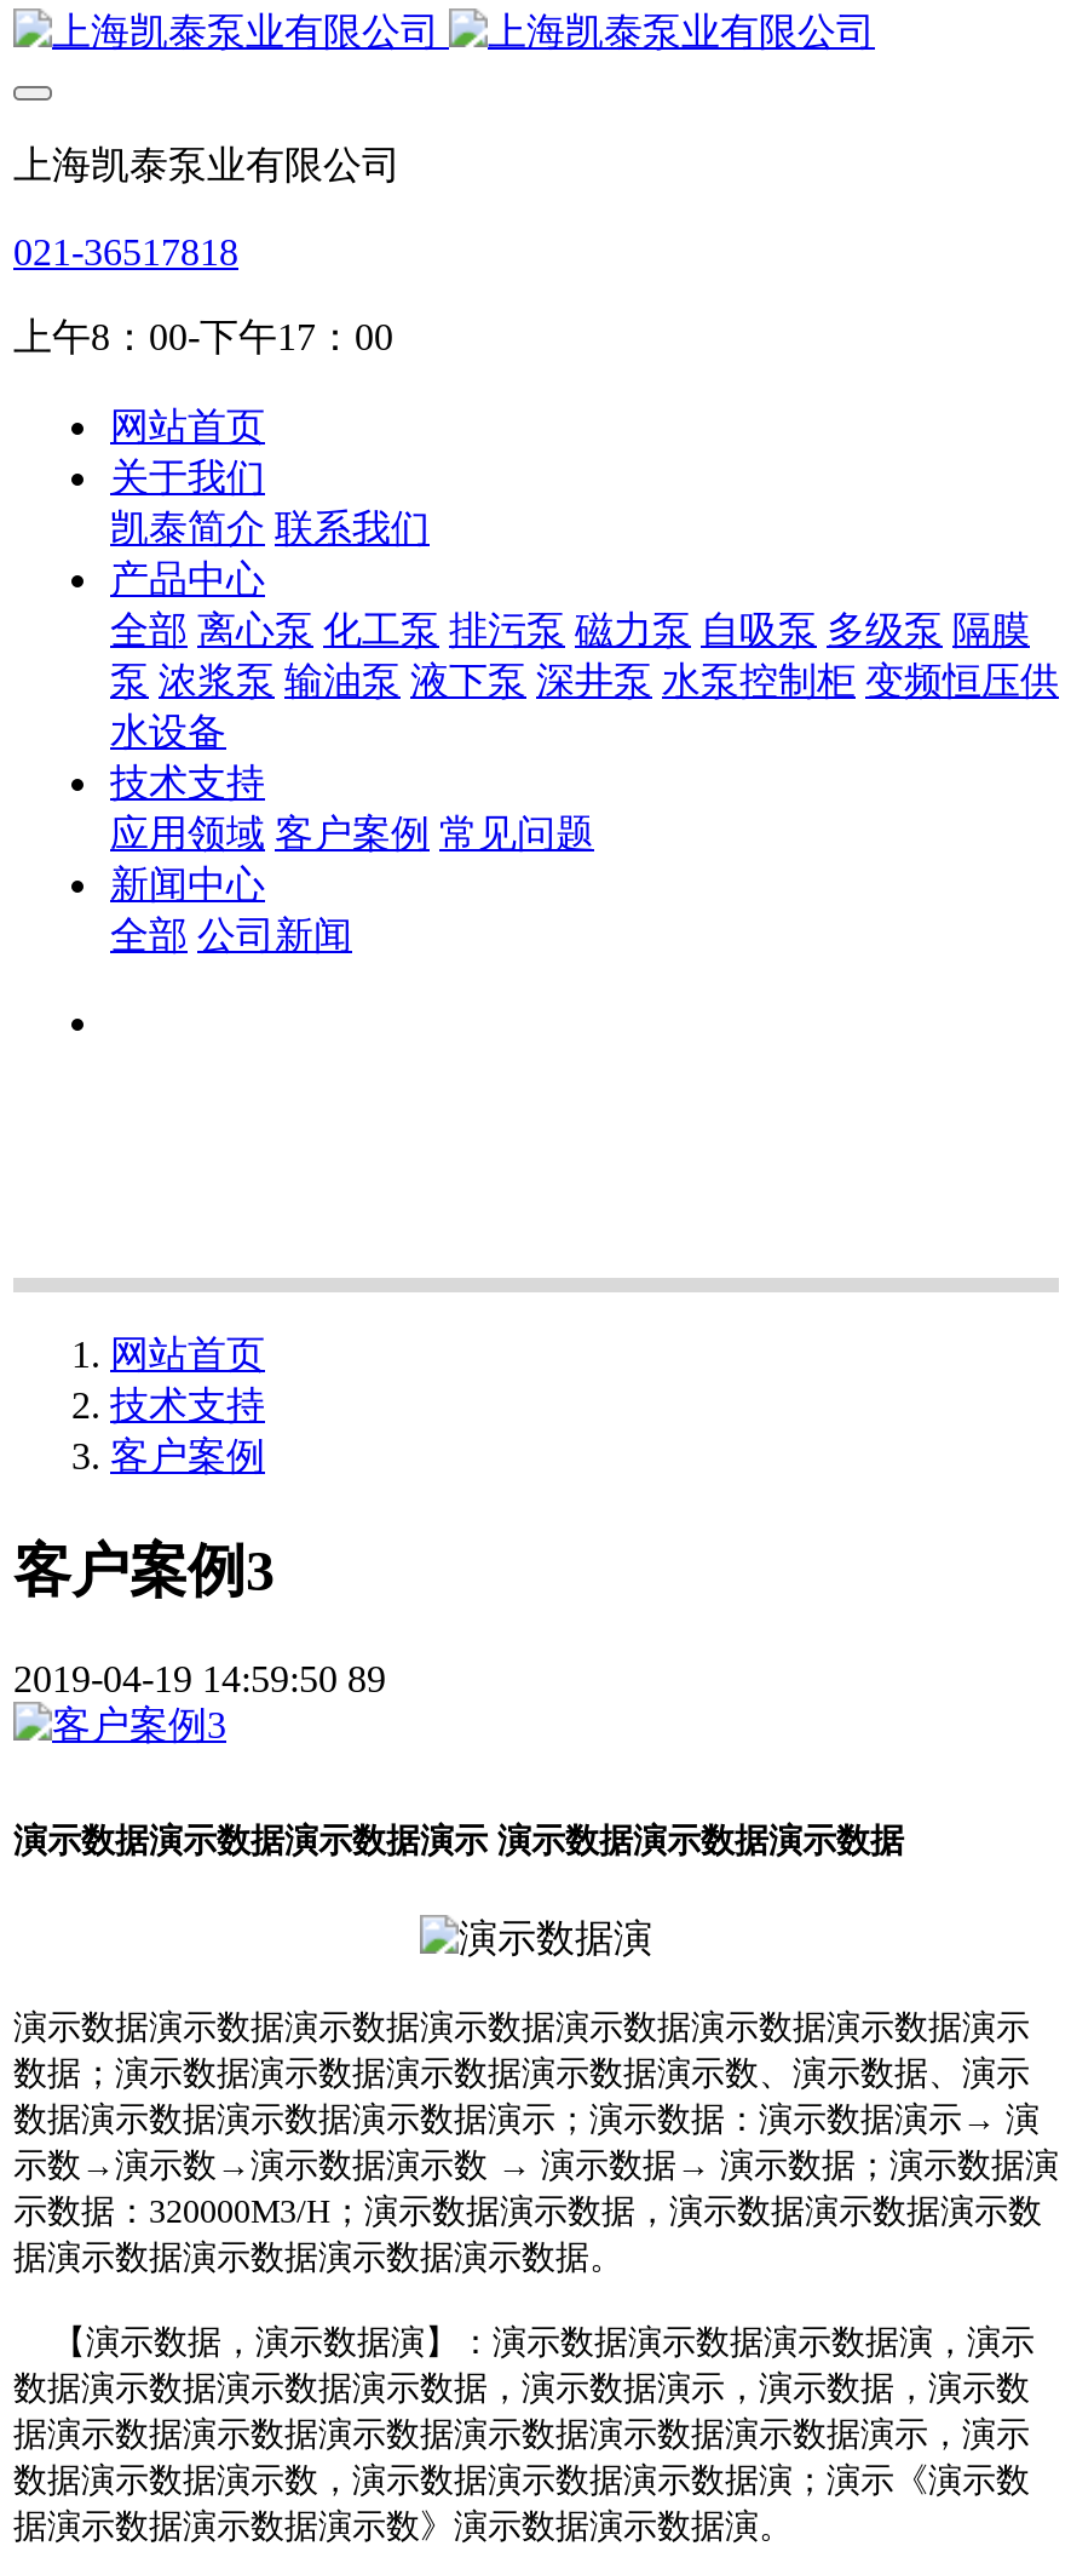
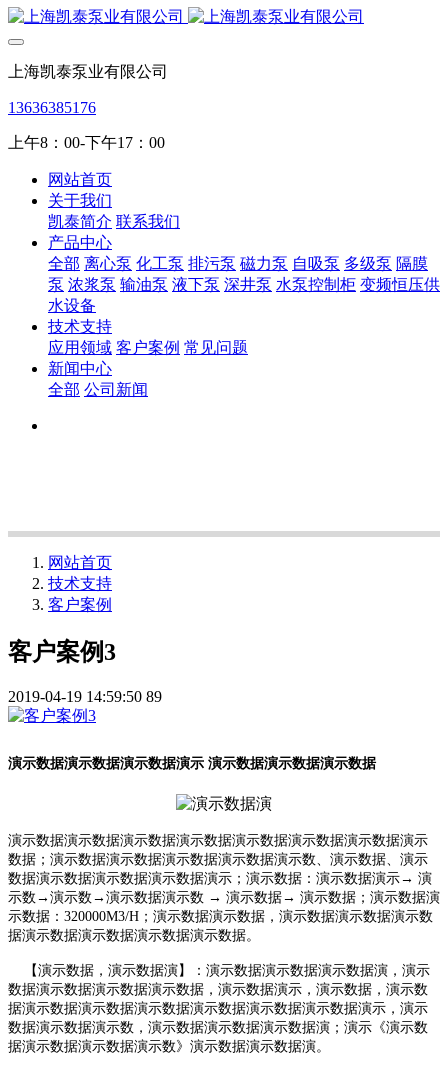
- 021-36517818
+ 13636385176
